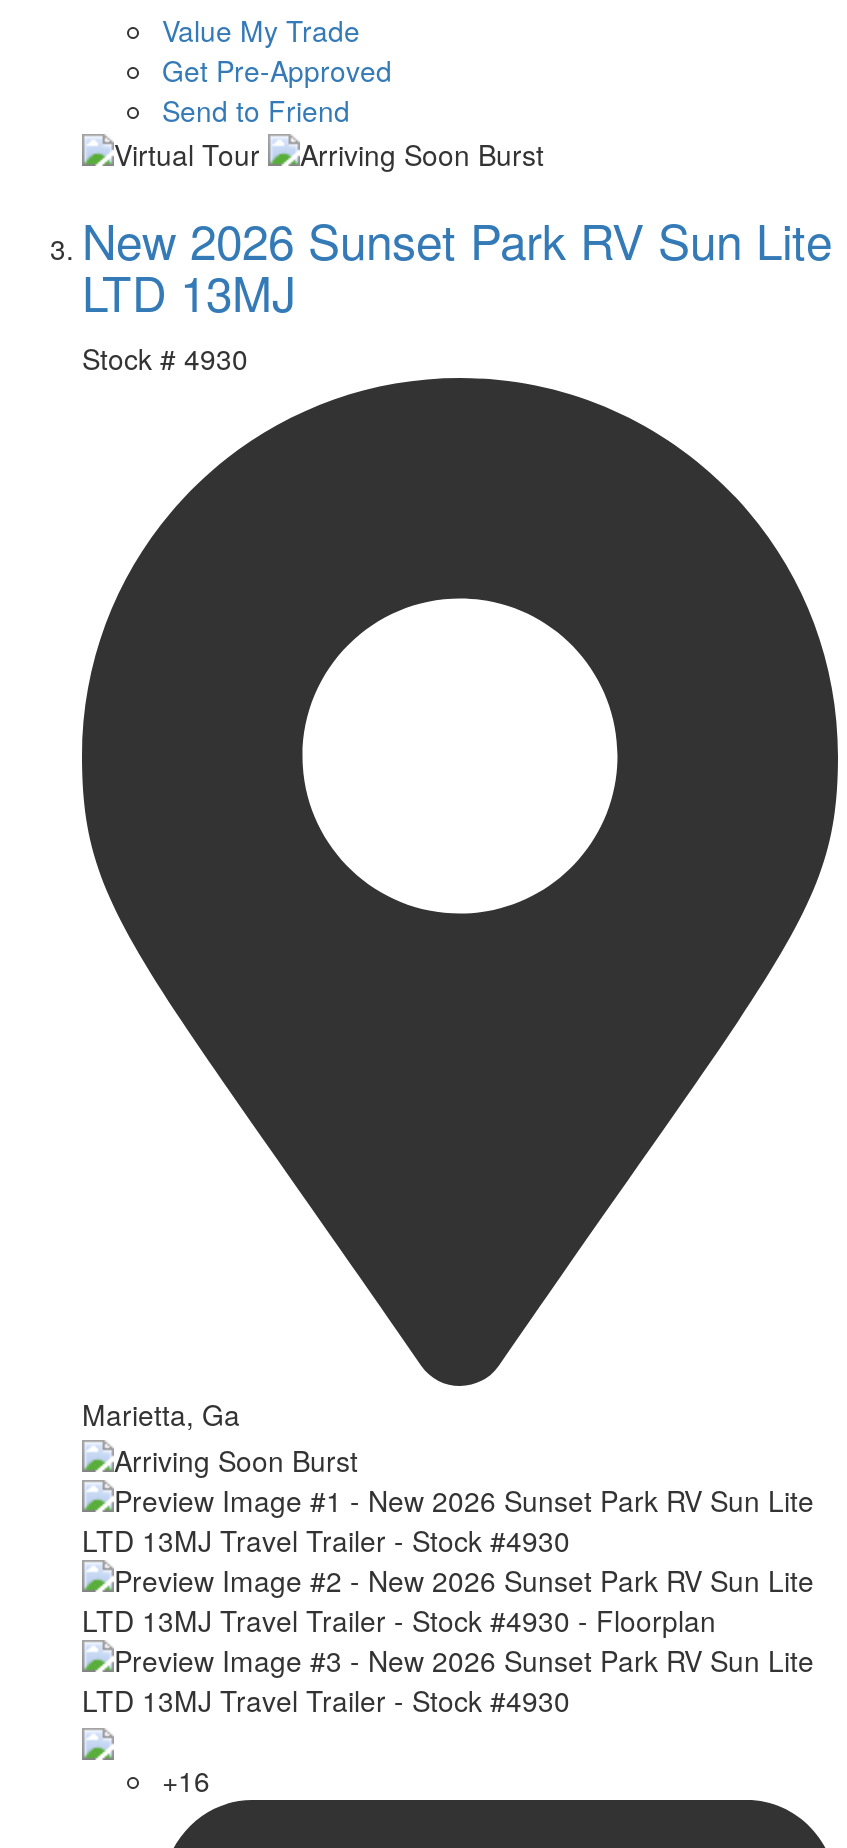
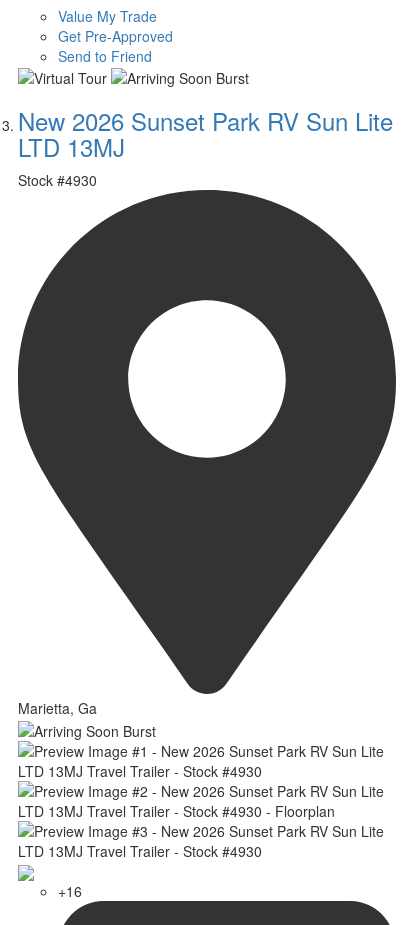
- Stock # 4930
+ Stock #4930
